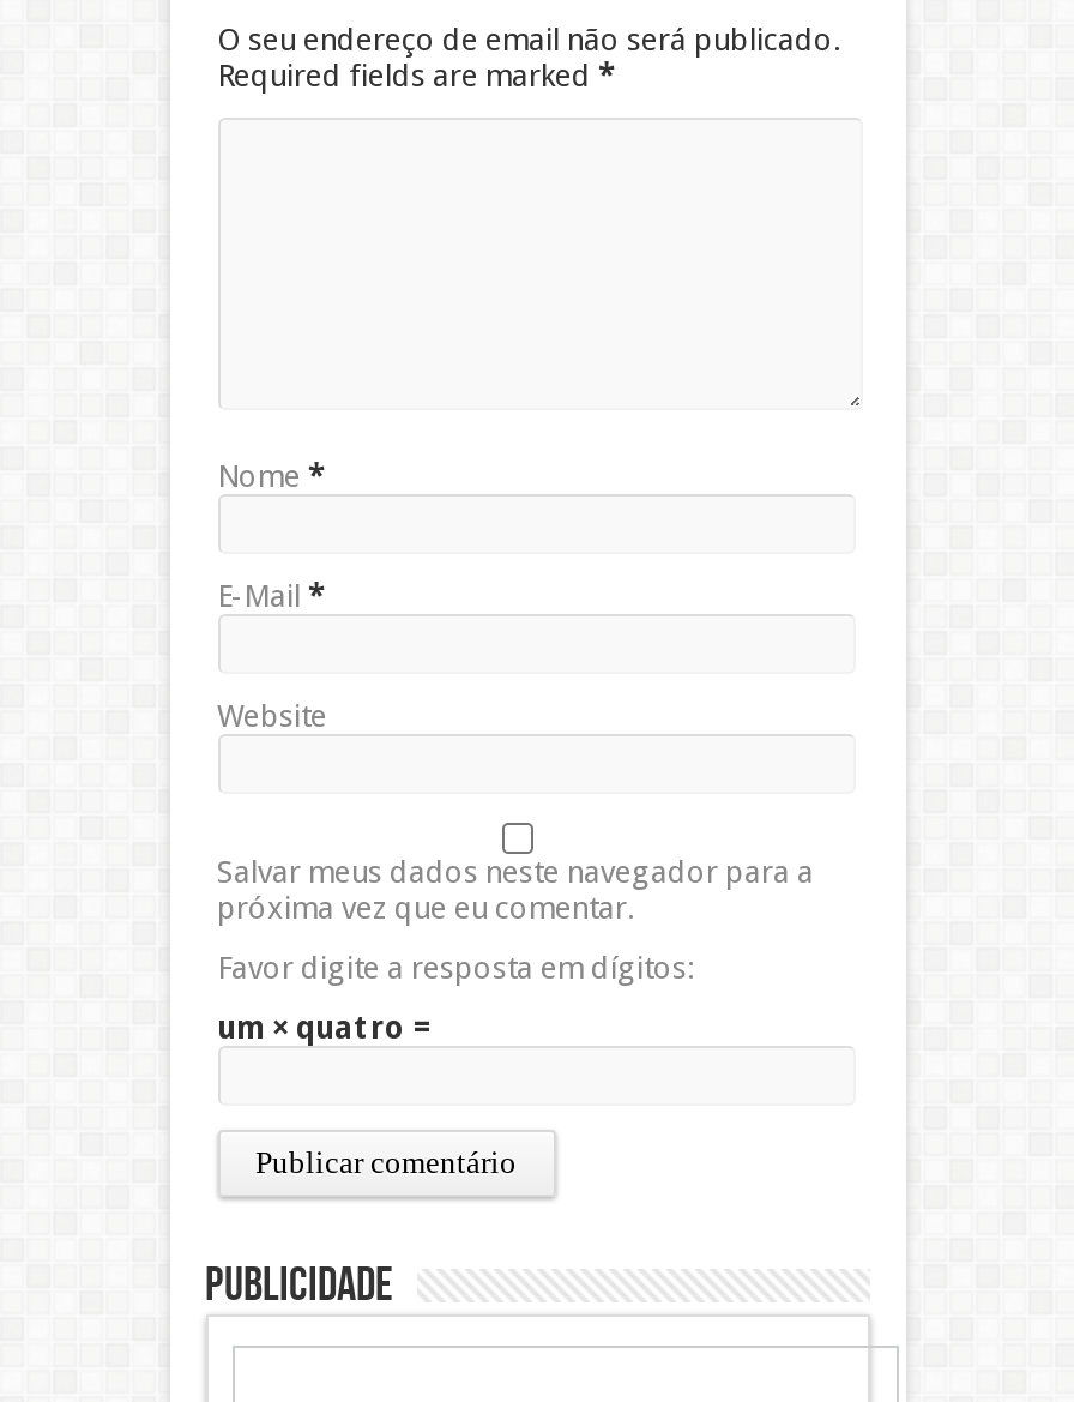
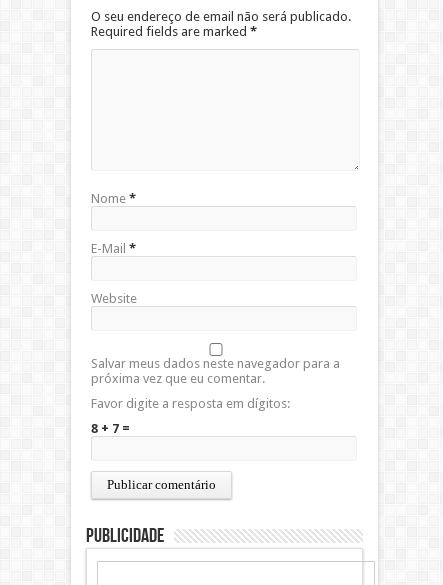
- um × quatro =
+ 8 + 7 =
